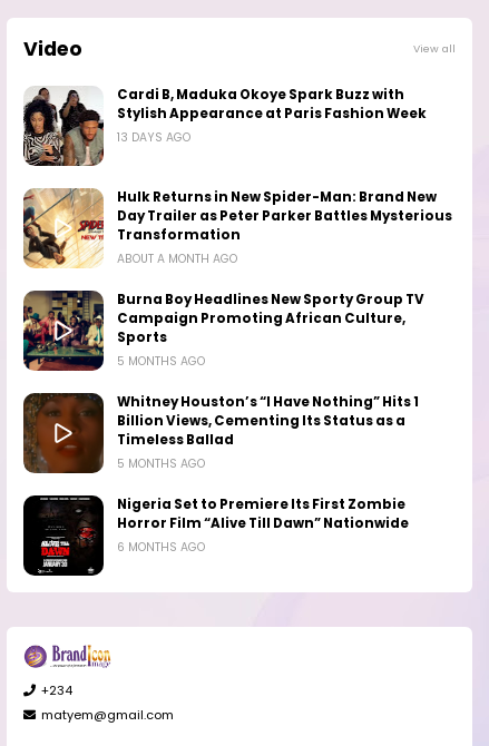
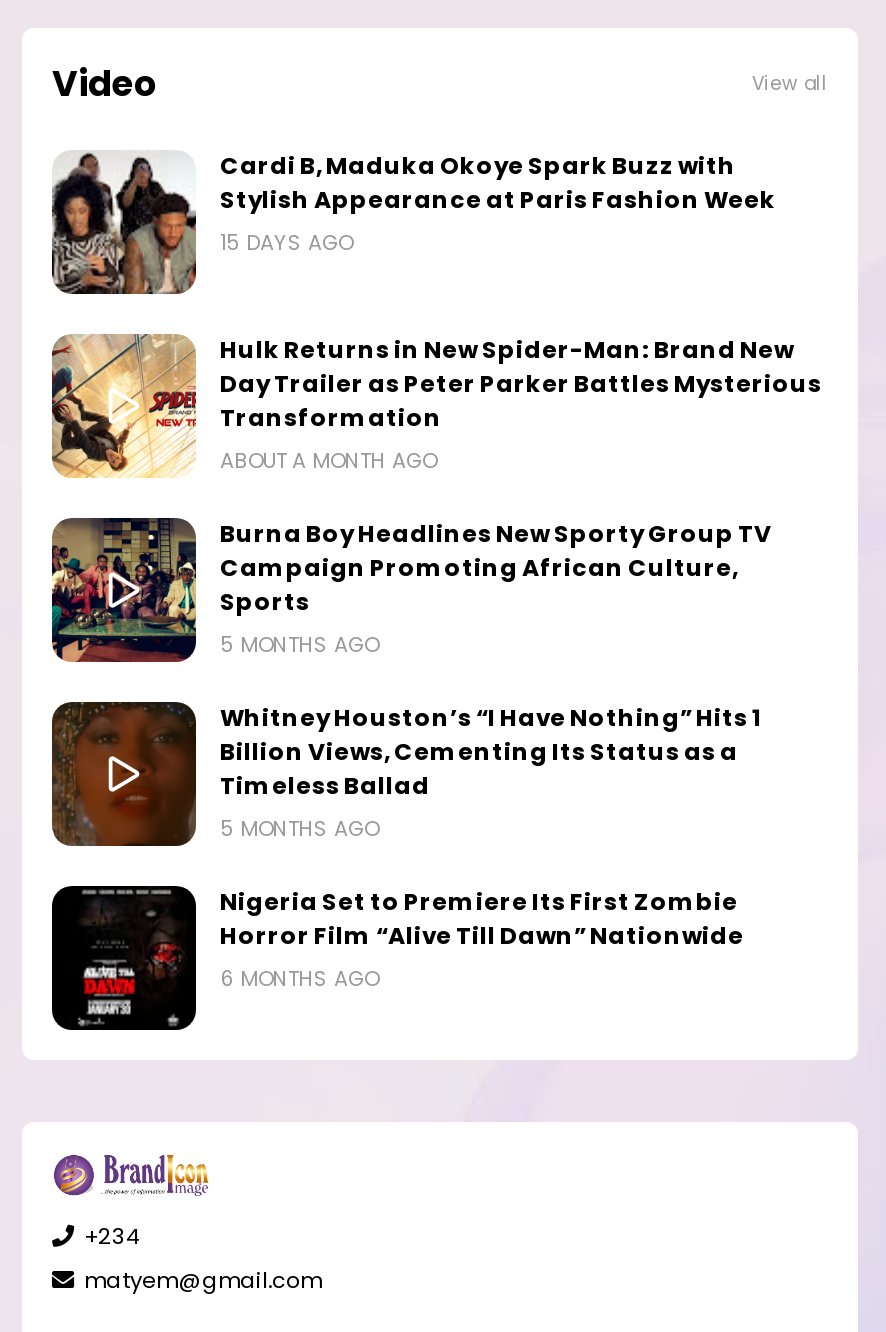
- 13 DAYS AGO
+ 15 DAYS AGO
